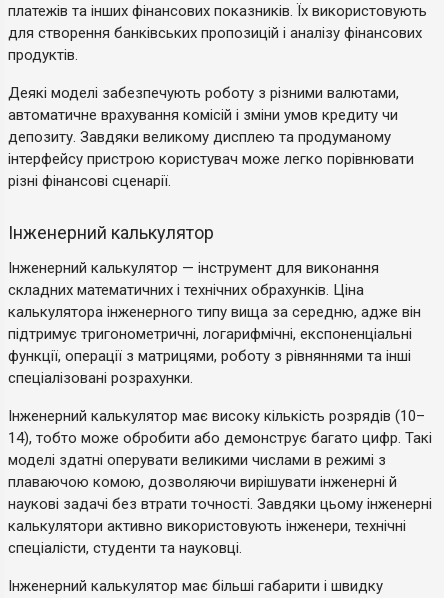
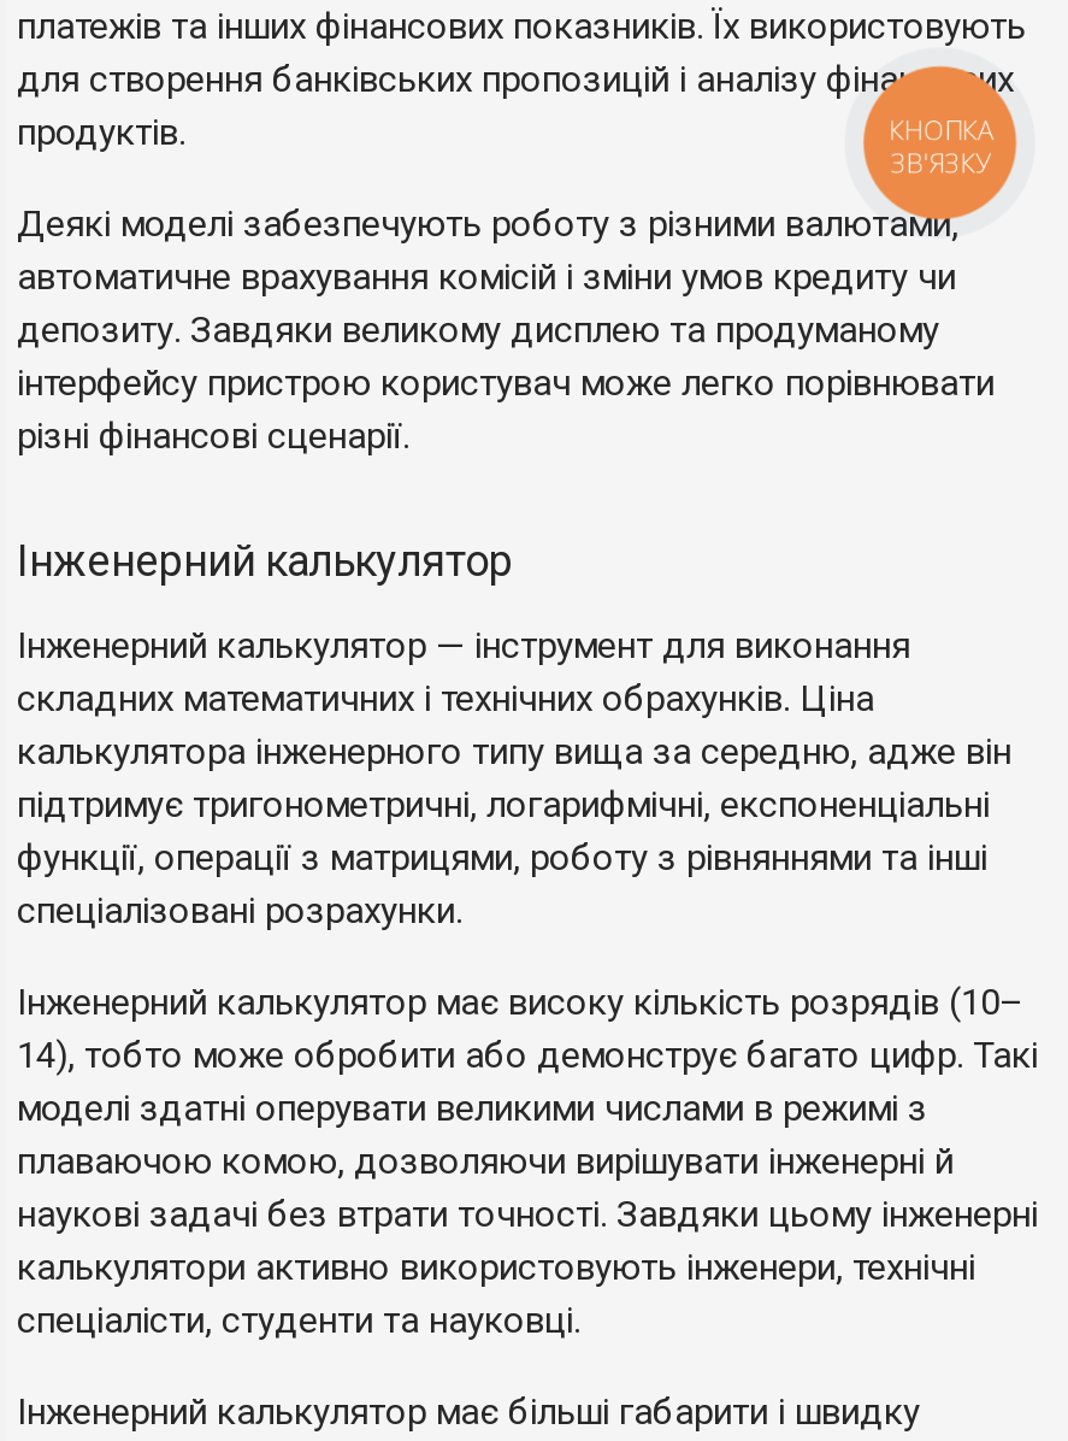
+ [image]
